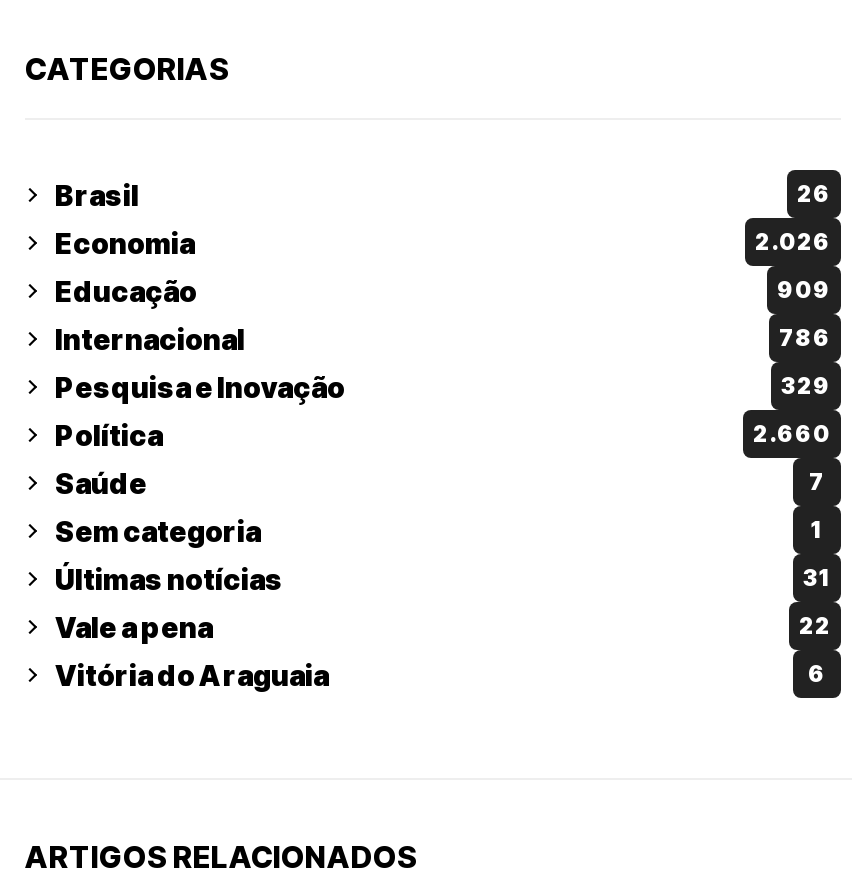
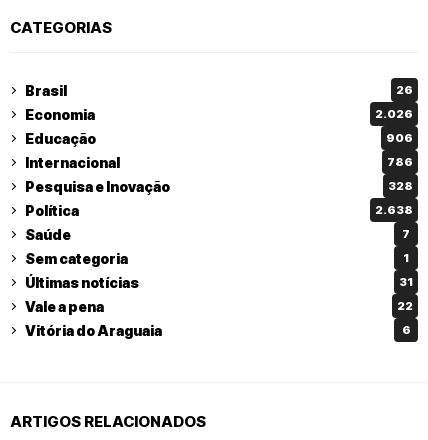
- 909
+ 906

- 329
+ 328

- 2.660
+ 2.638
